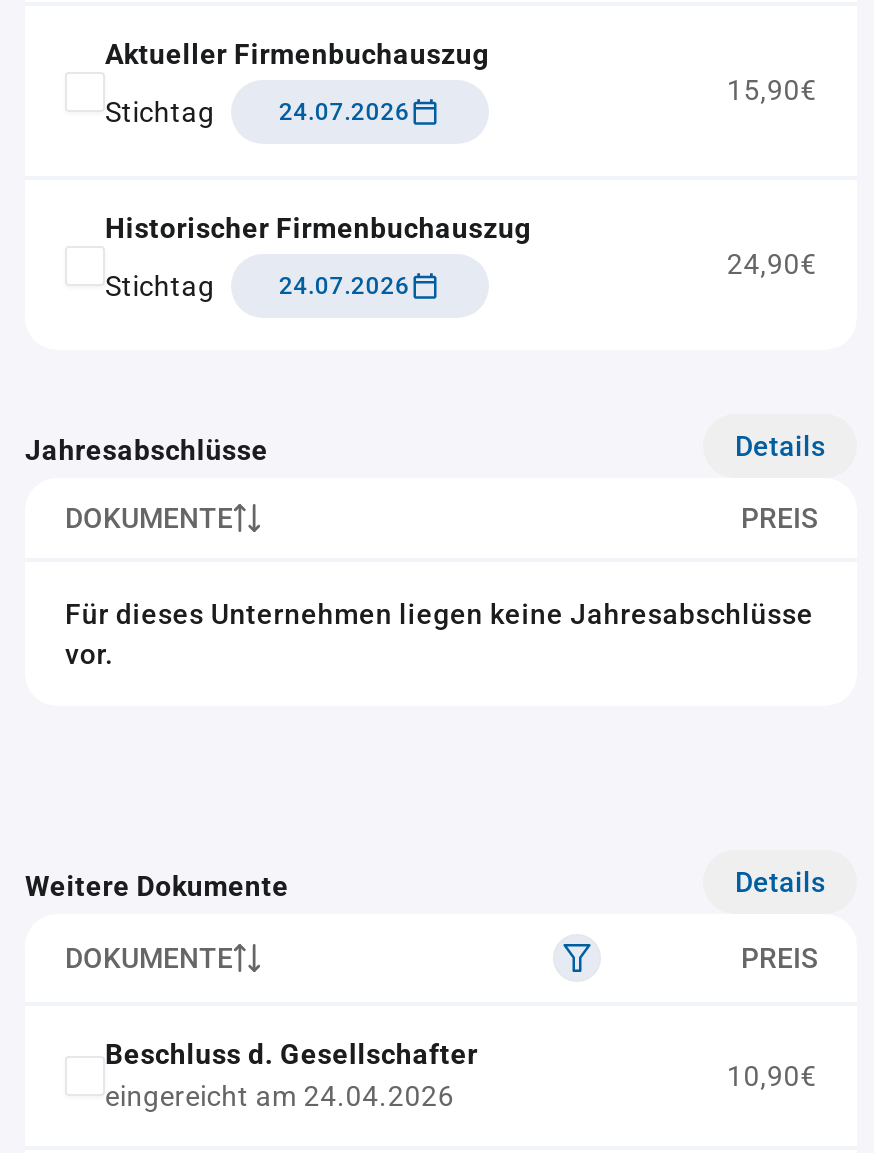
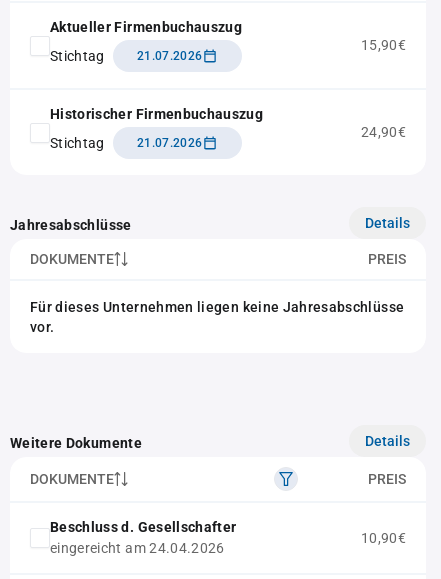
- 24.07.2026
+ 21.07.2026

- 24.07.2026
+ 21.07.2026
